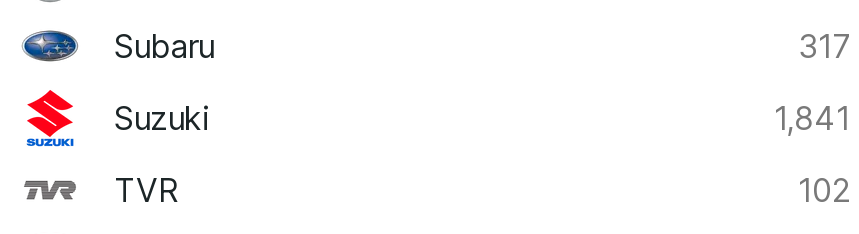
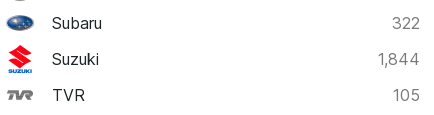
- 317
+ 322

- 1,841
+ 1,844

- 102
+ 105
